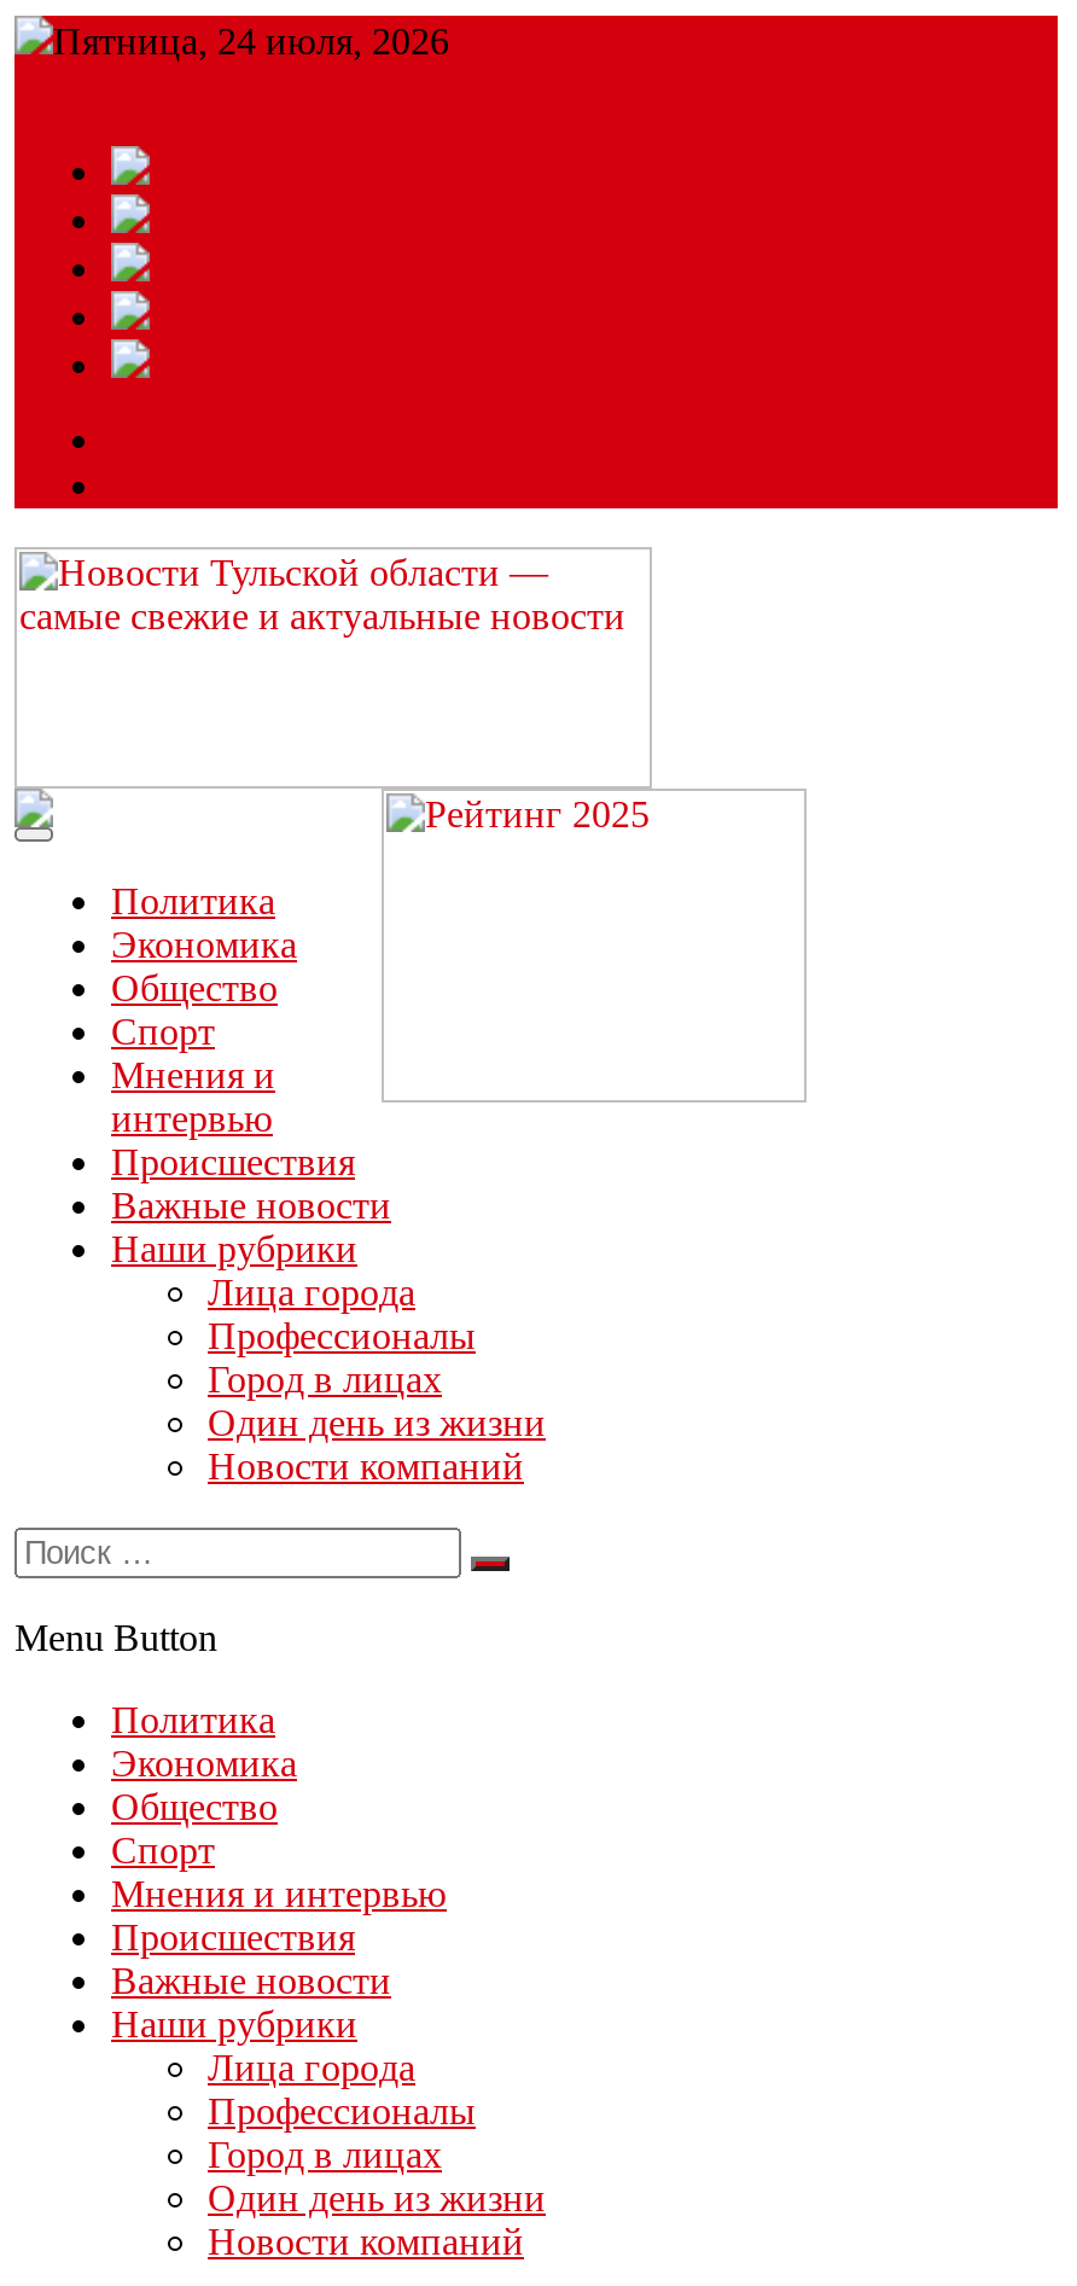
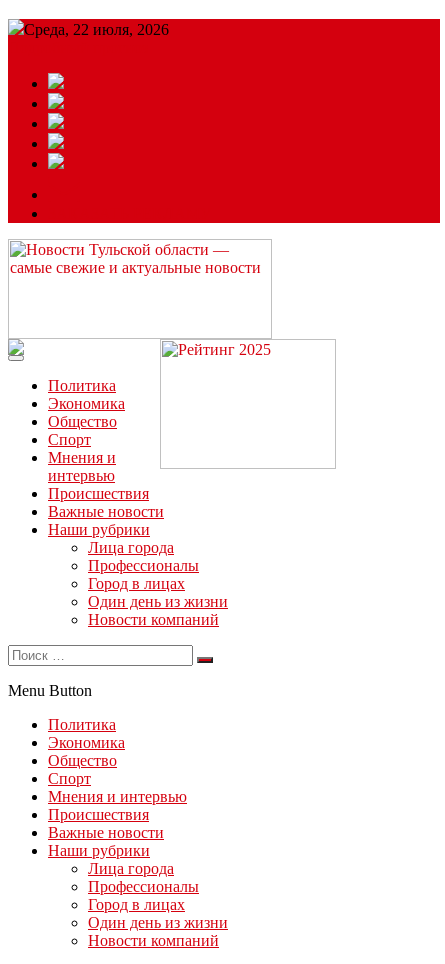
- Пятница, 24 июля, 2026
+ Среда, 22 июля, 2026
